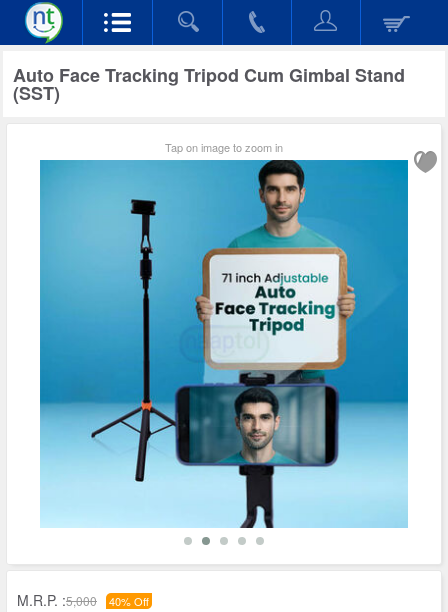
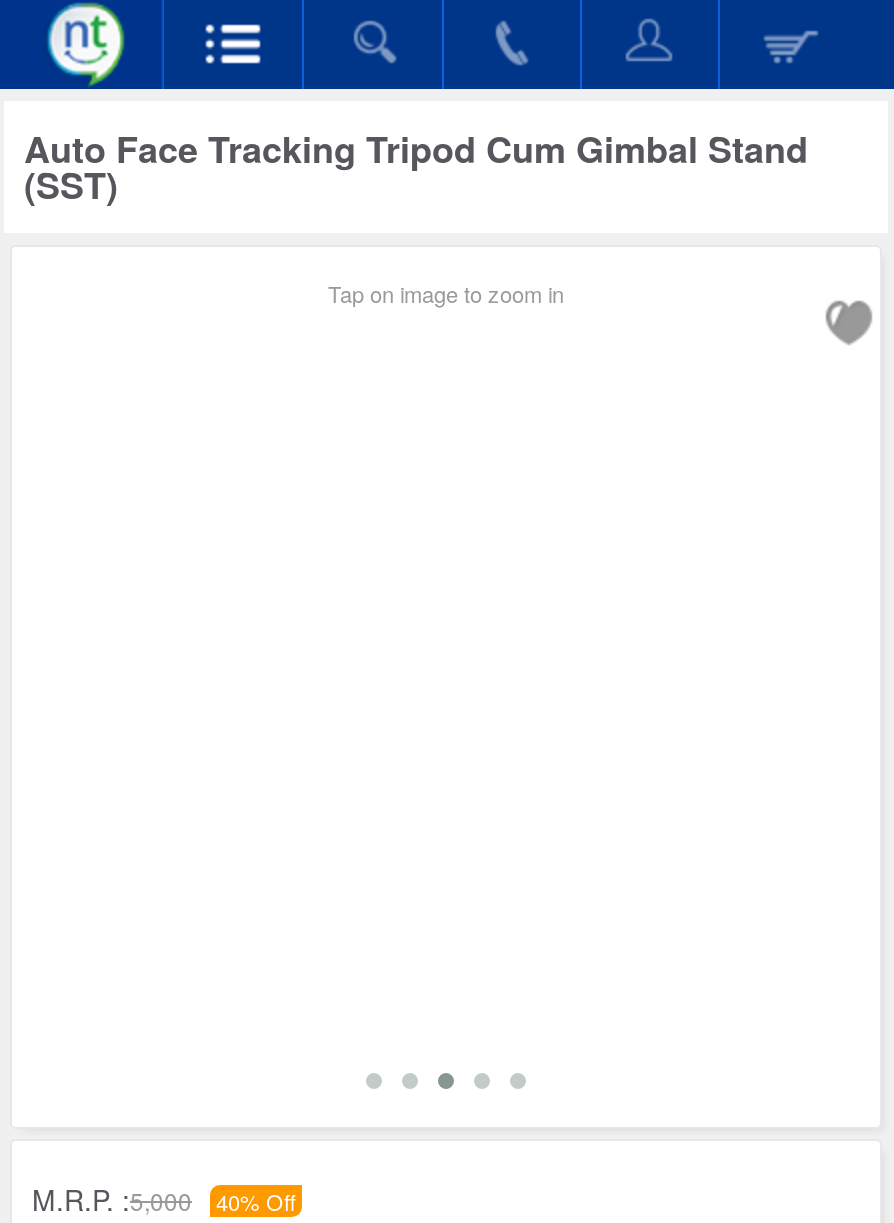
- [image]
